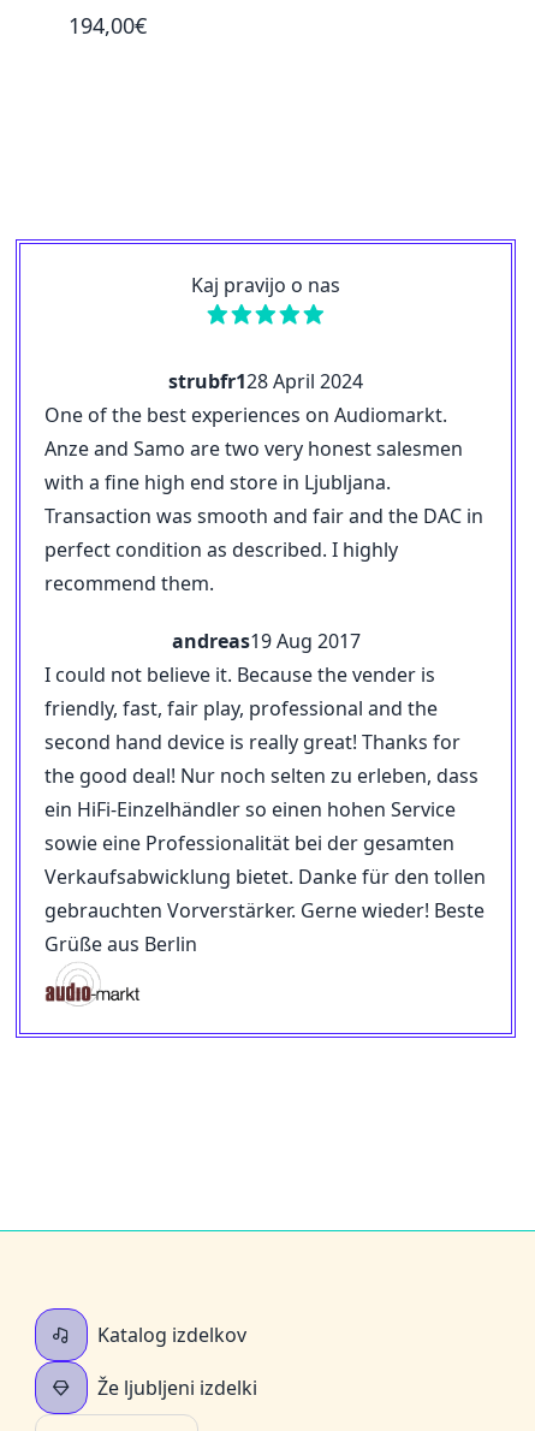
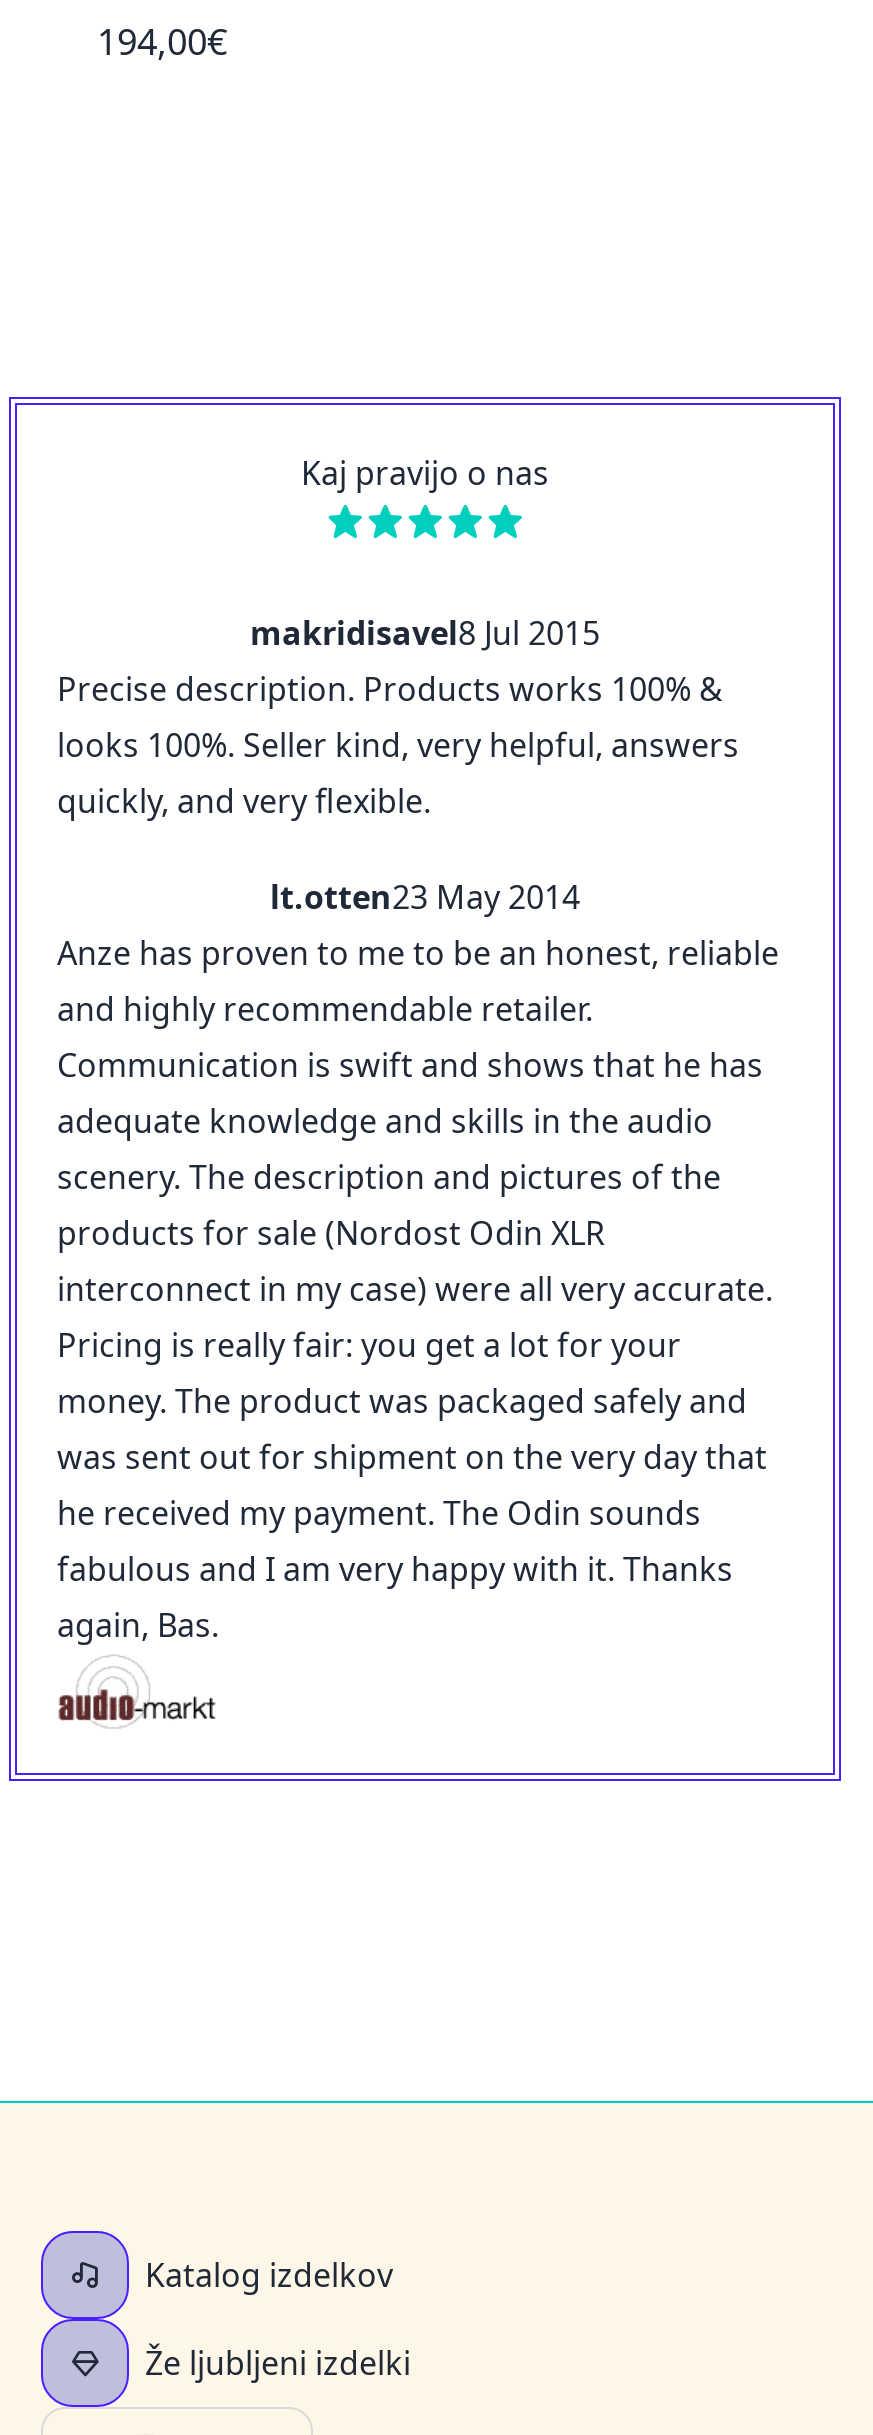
- strubfr128 April 2024
- One of the best experiences on Audiomarkt.
- Anze and Samo are two very honest salesmen
- with a fine high end store in Ljubljana.
- Transaction was smooth and fair and the DAC in
- perfect condition as described. I highly
- recommend them.
+ makridisavel8 Jul 2015
+ Precise description. Products works 100% &
+ looks 100%. Seller kind, very helpful, answers
+ quickly, and very flexible.

- andreas19 Aug 2017
- I could not believe it. Because the vender is
- friendly, fast, fair play, professional and the
- second hand device is really great! Thanks for
- the good deal! Nur noch selten zu erleben, dass
- ein HiFi-Einzelhändler so einen hohen Service
- sowie eine Professionalität bei der gesamten
- Verkaufsabwicklung bietet. Danke für den tollen
- gebrauchten Vorverstärker. Gerne wieder! Beste
- Grüße aus Berlin
+ lt.otten23 May 2014
+ Anze has proven to me to be an honest, reliable
+ and highly recommendable retailer.
+ Communication is swift and shows that he has
+ adequate knowledge and skills in the audio
+ scenery. The description and pictures of the
+ products for sale (Nordost Odin XLR
+ interconnect in my case) were all very accurate.
+ Pricing is really fair: you get a lot for your
+ money. The product was packaged safely and
+ was sent out for shipment on the very day that
+ he received my payment. The Odin sounds
+ fabulous and I am very happy with it. Thanks
+ again, Bas.
